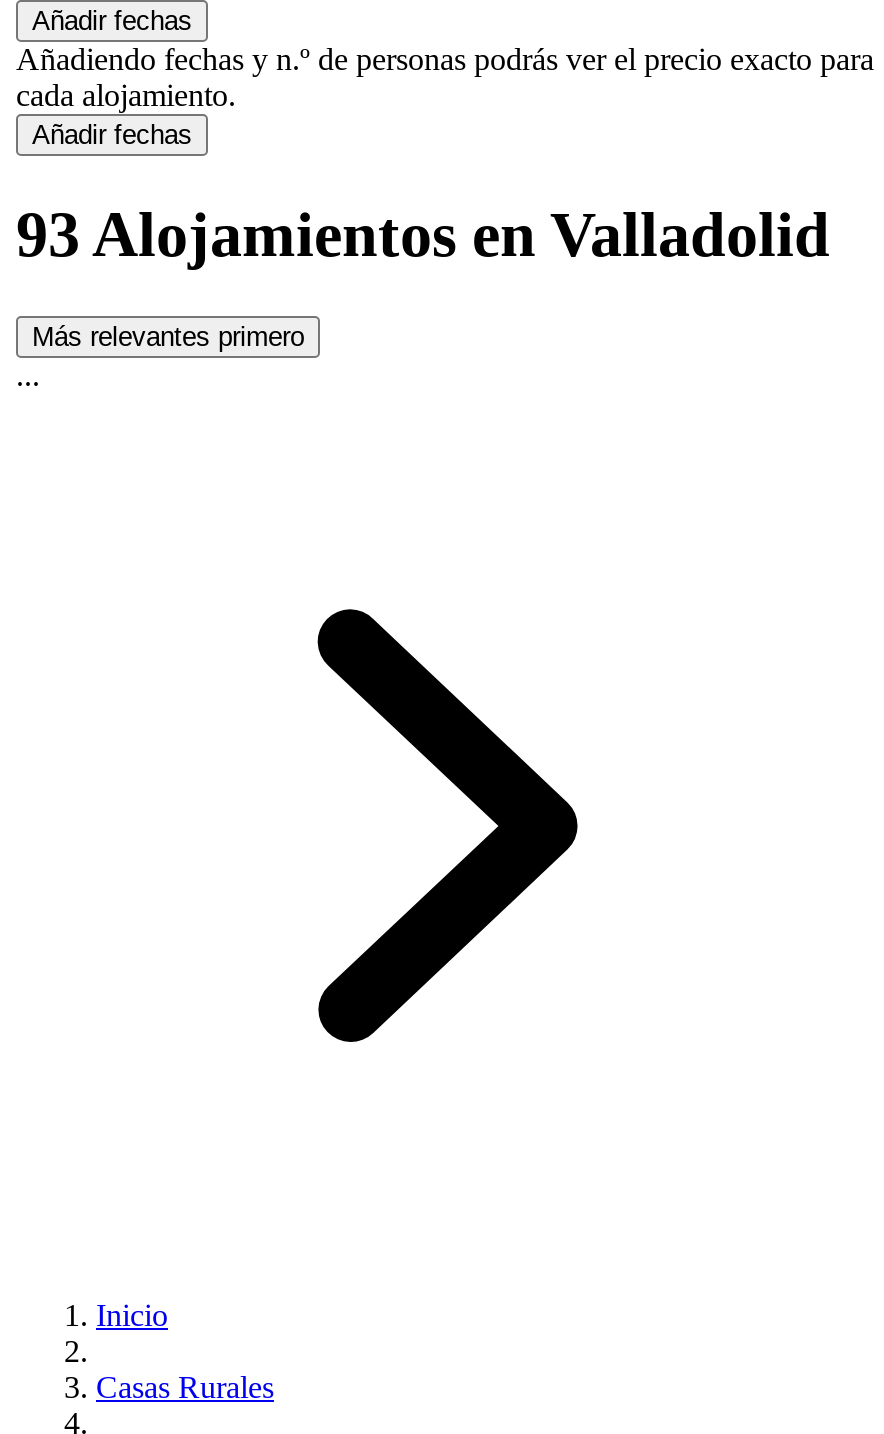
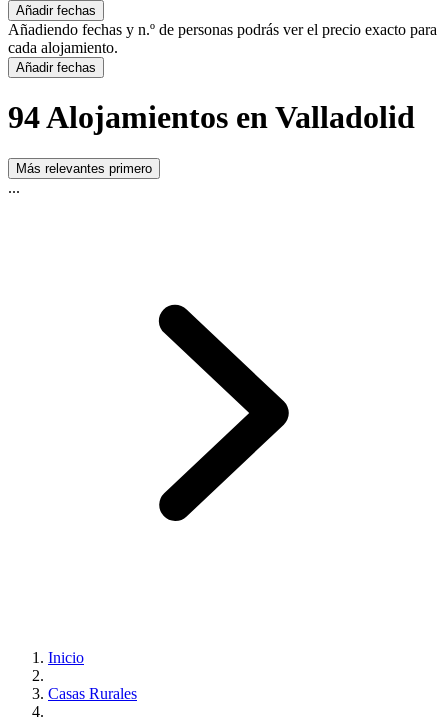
- 93 Alojamientos en Valladolid
+ 94 Alojamientos en Valladolid
